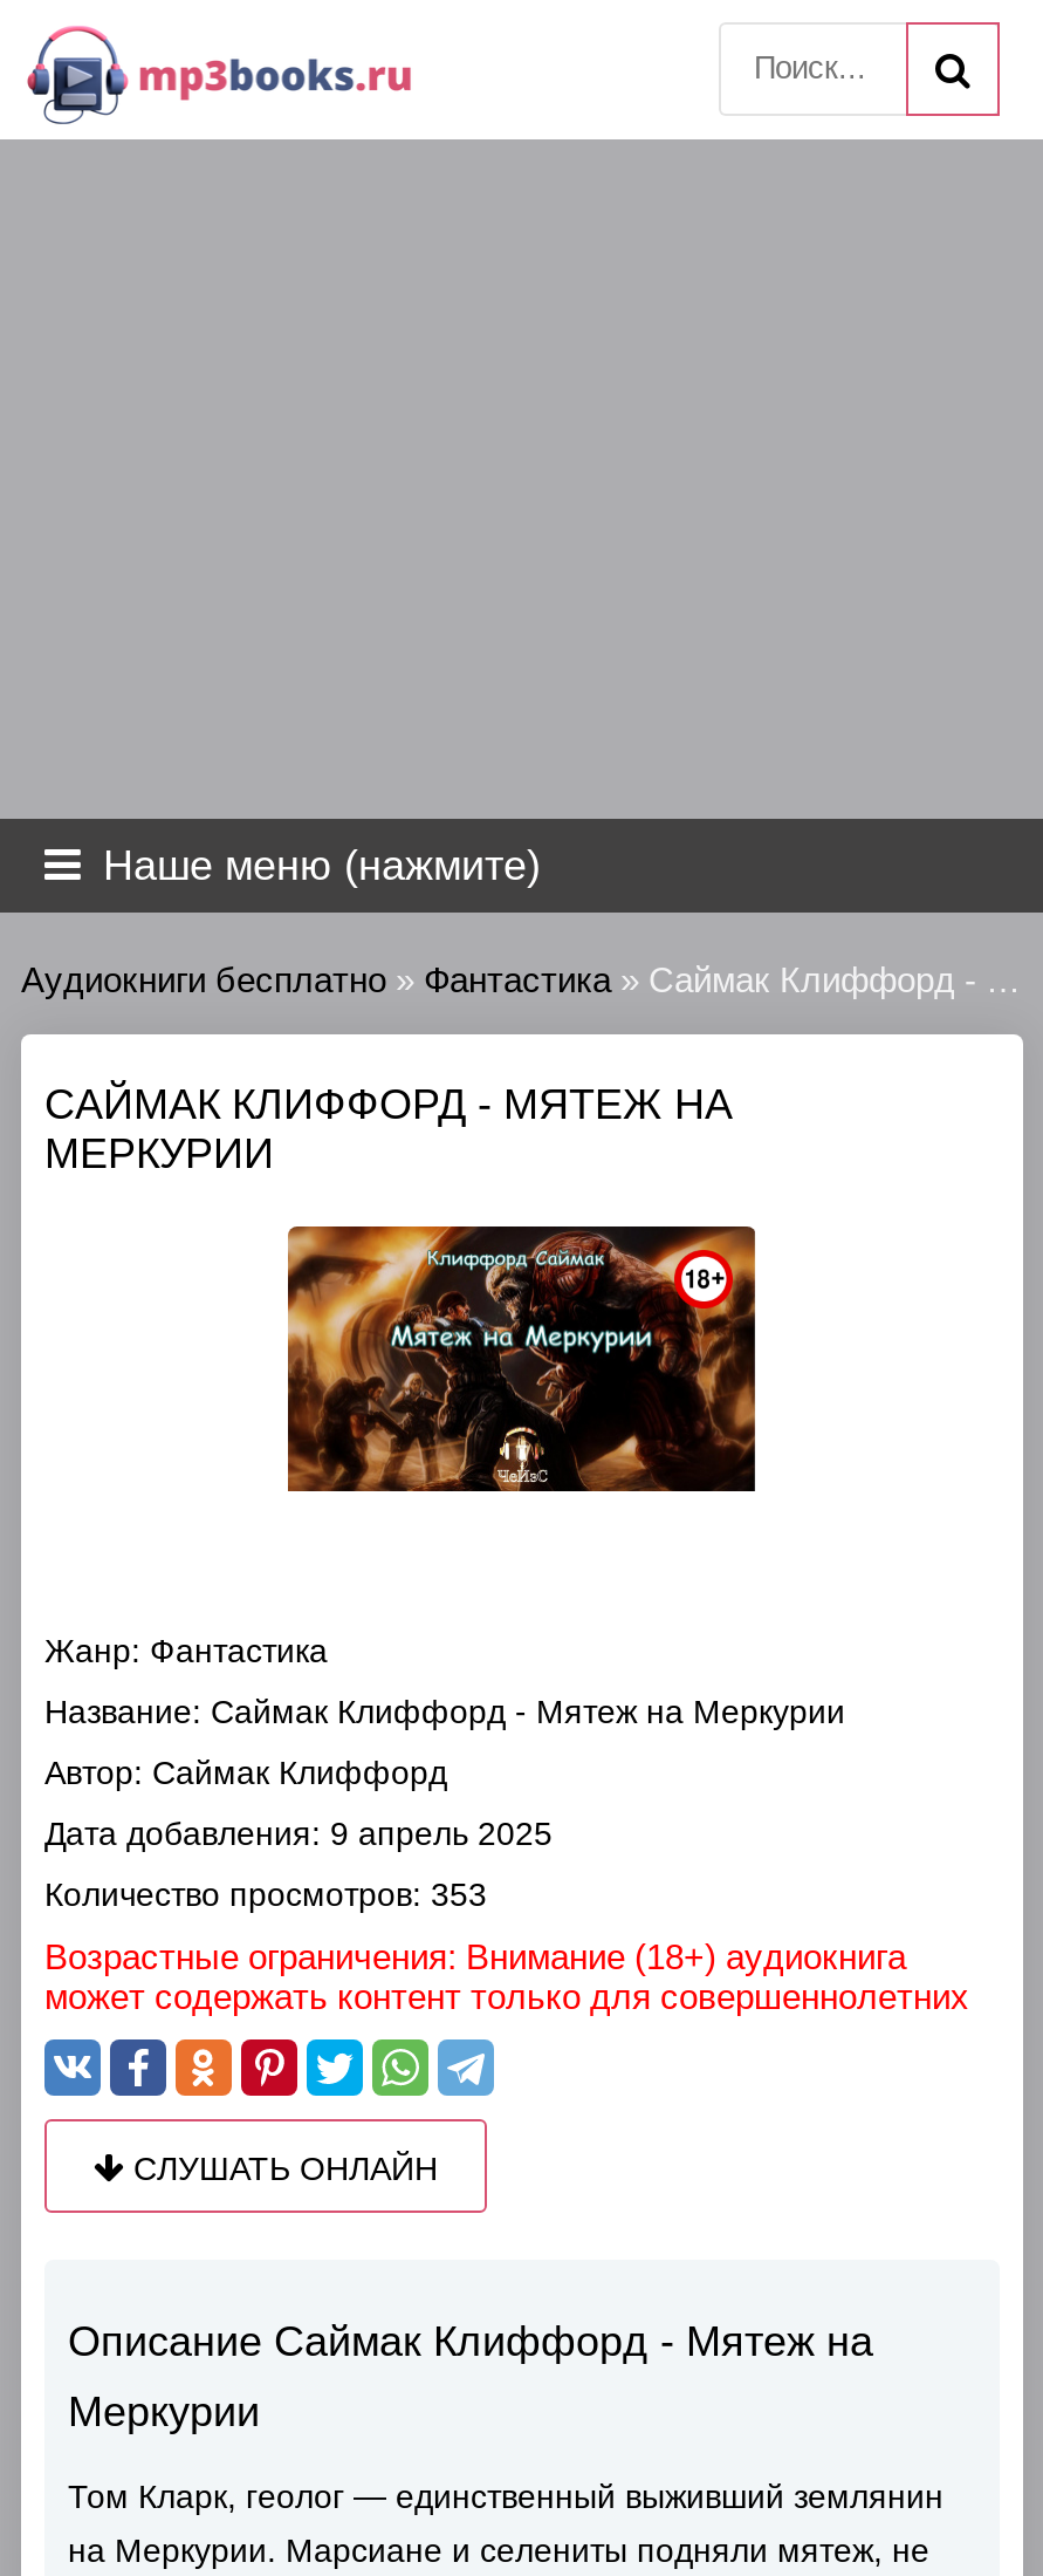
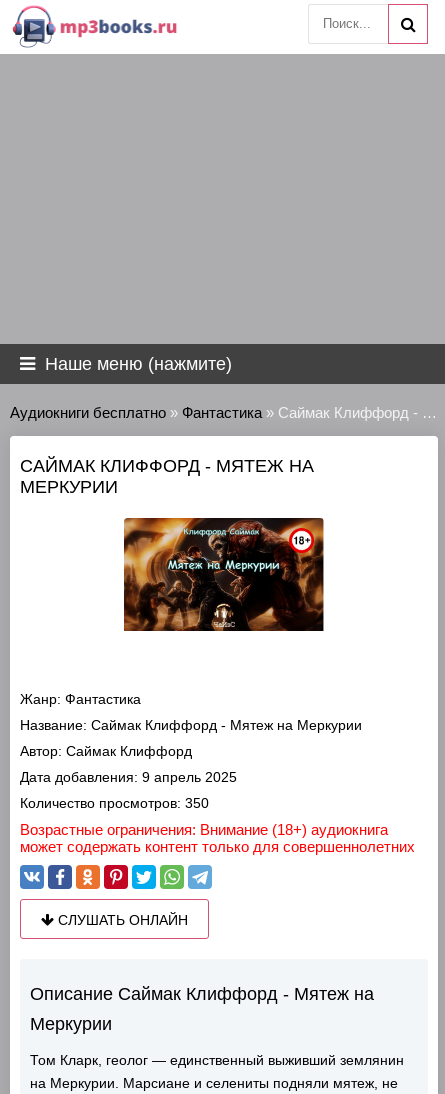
- Количество просмотров: 353
+ Количество просмотров: 350
